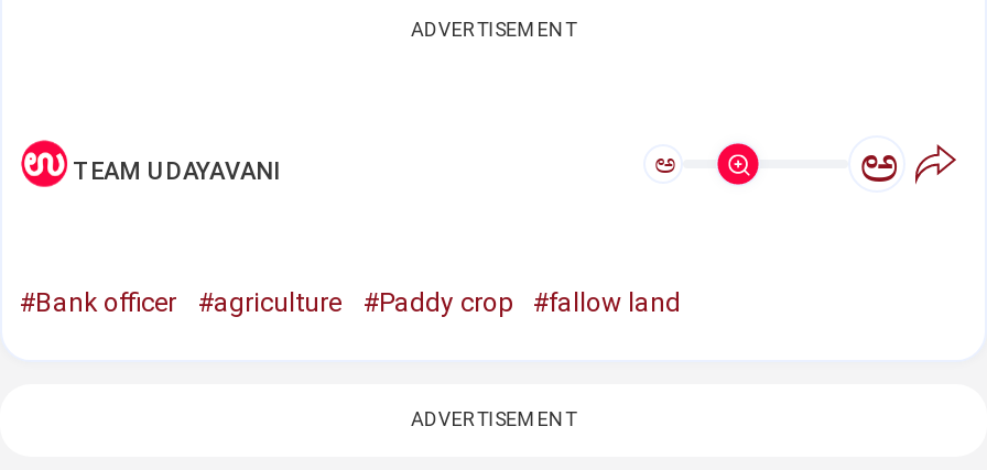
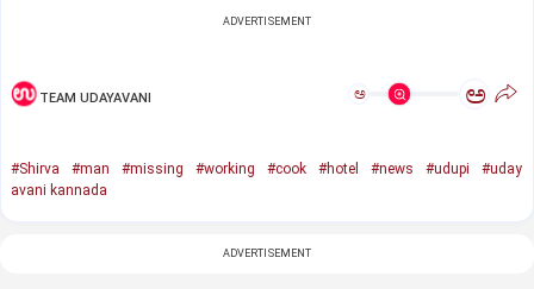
- #Bank officer
- #agriculture
- #Paddy crop
- #fallow land
+ #Shirva
+ #man
+ #missing
+ #working
+ #cook
+ #hotel
+ #news
+ #udupi
+ #uday
+ avani kannada
